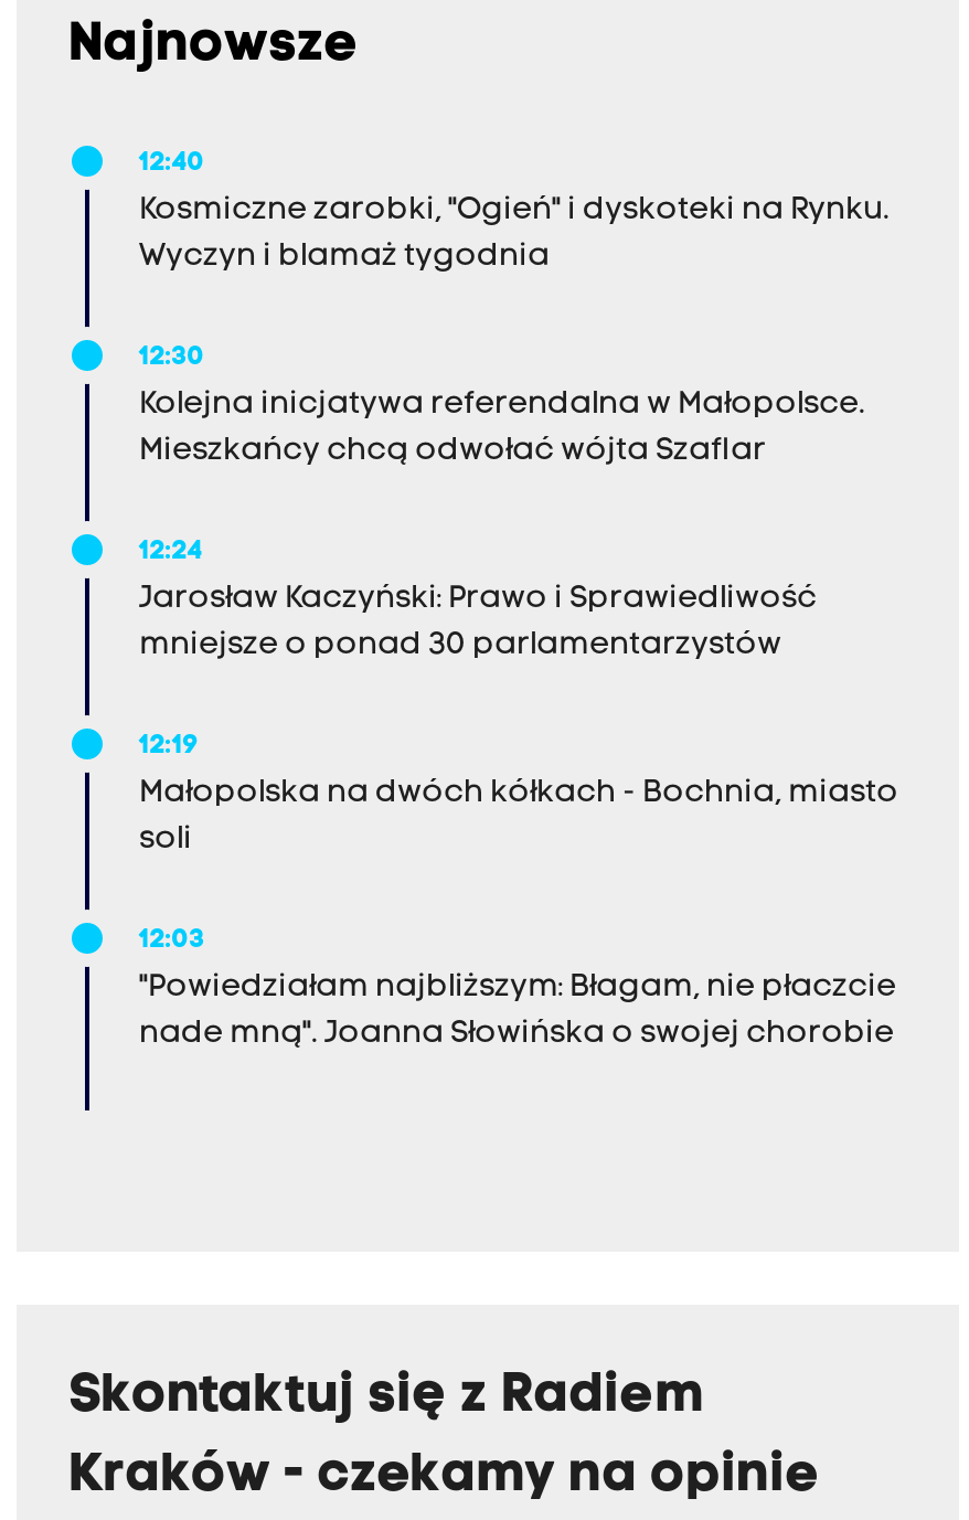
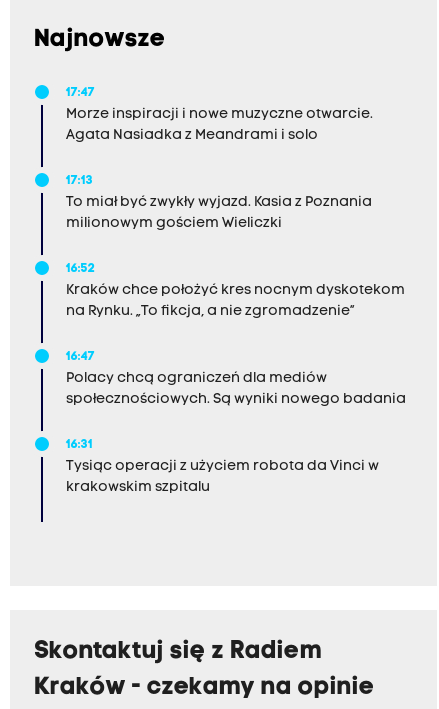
- 12:40
+ 17:47

- Kosmiczne zarobki, "Ogień" i dyskoteki na Rynku.
- Wyczyn i blamaż tygodnia
+ Morze inspiracji i nowe muzyczne otwarcie.
+ Agata Nasiadka z Meandrami i solo

- 12:30
+ 17:13

- Kolejna inicjatywa referendalna w Małopolsce.
- Mieszkańcy chcą odwołać wójta Szaflar
+ To miał być zwykły wyjazd. Kasia z Poznania
+ milionowym gościem Wieliczki

- 12:24
+ 16:52

- Jarosław Kaczyński: Prawo i Sprawiedliwość
- mniejsze o ponad 30 parlamentarzystów
+ Kraków chce położyć kres nocnym dyskotekom
+ na Rynku. „To fikcja, a nie zgromadzenie”

- 12:19
+ 16:47

- Małopolska na dwóch kółkach - Bochnia, miasto
- soli
+ Polacy chcą ograniczeń dla mediów
+ społecznościowych. Są wyniki nowego badania

- 12:03
+ 16:31

- "Powiedziałam najbliższym: Błagam, nie płaczcie
- nade mną". Joanna Słowińska o swojej chorobie
+ Tysiąc operacji z użyciem robota da Vinci w
+ krakowskim szpitalu
